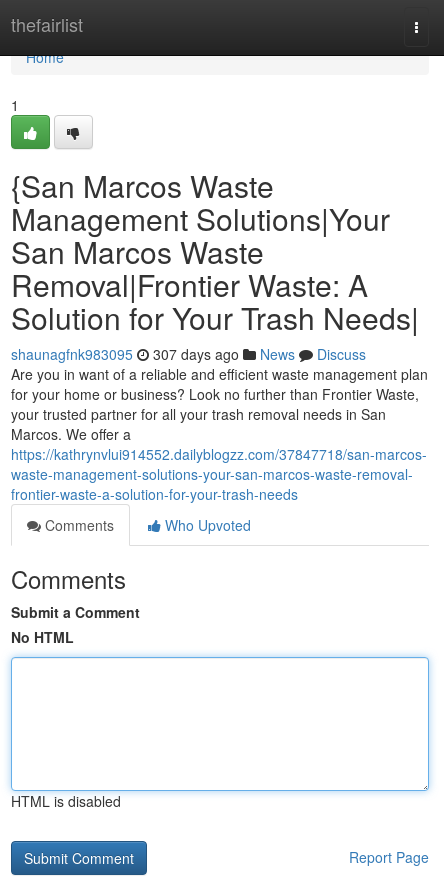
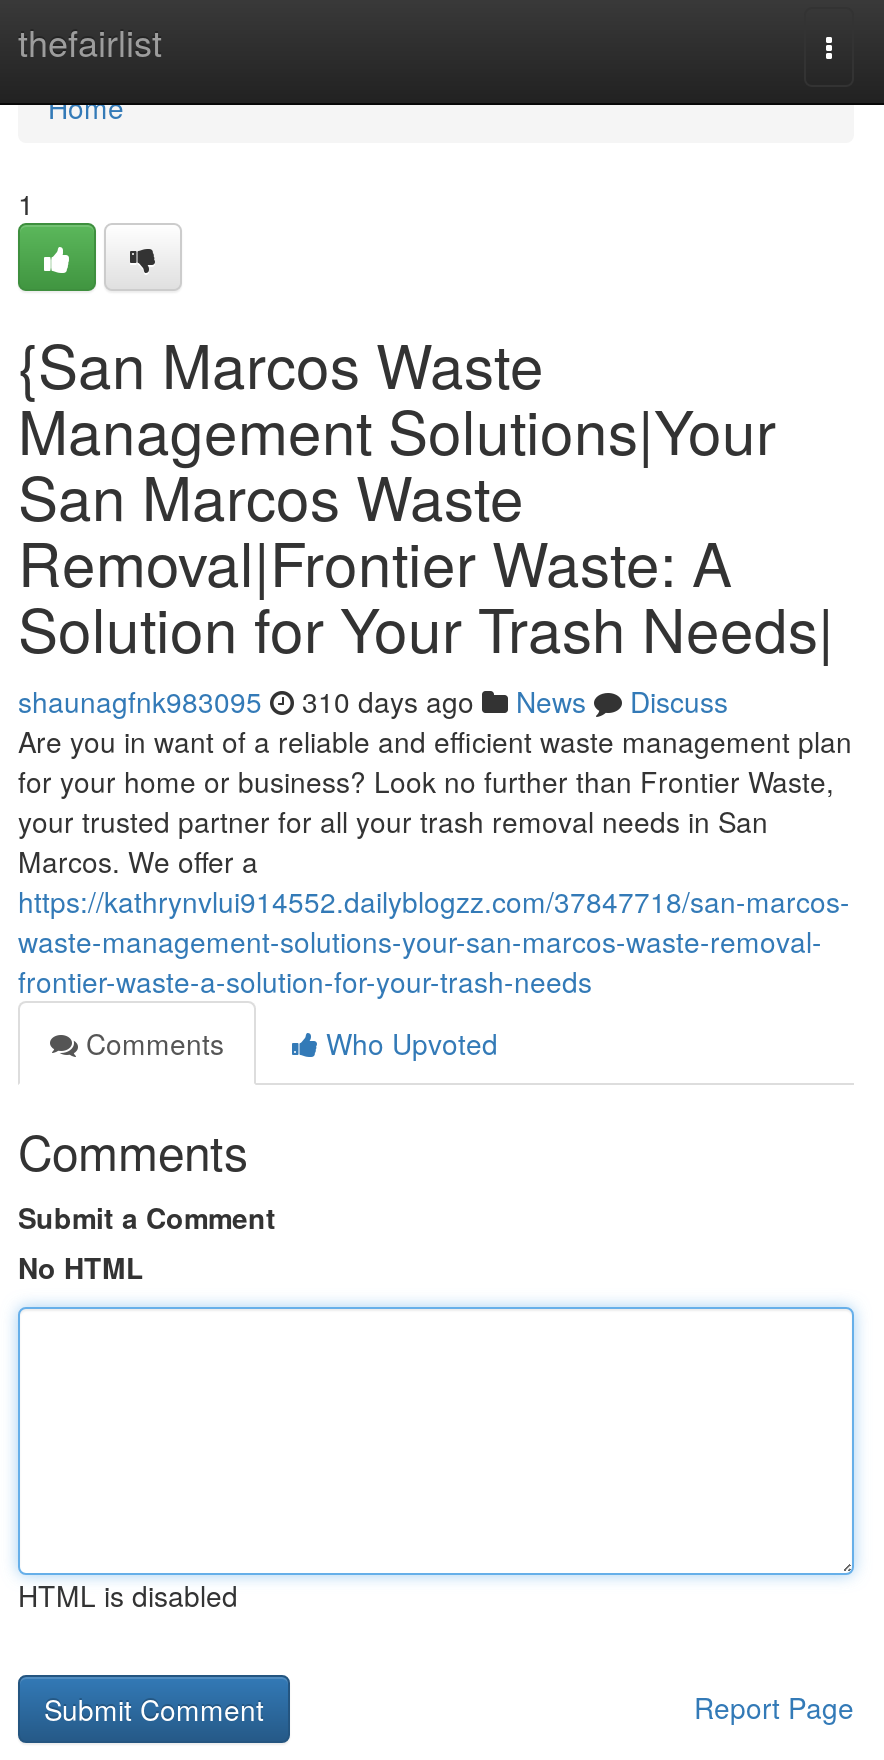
- shaunagfnk983095 307 days ago News Discuss
+ shaunagfnk983095 310 days ago News Discuss
